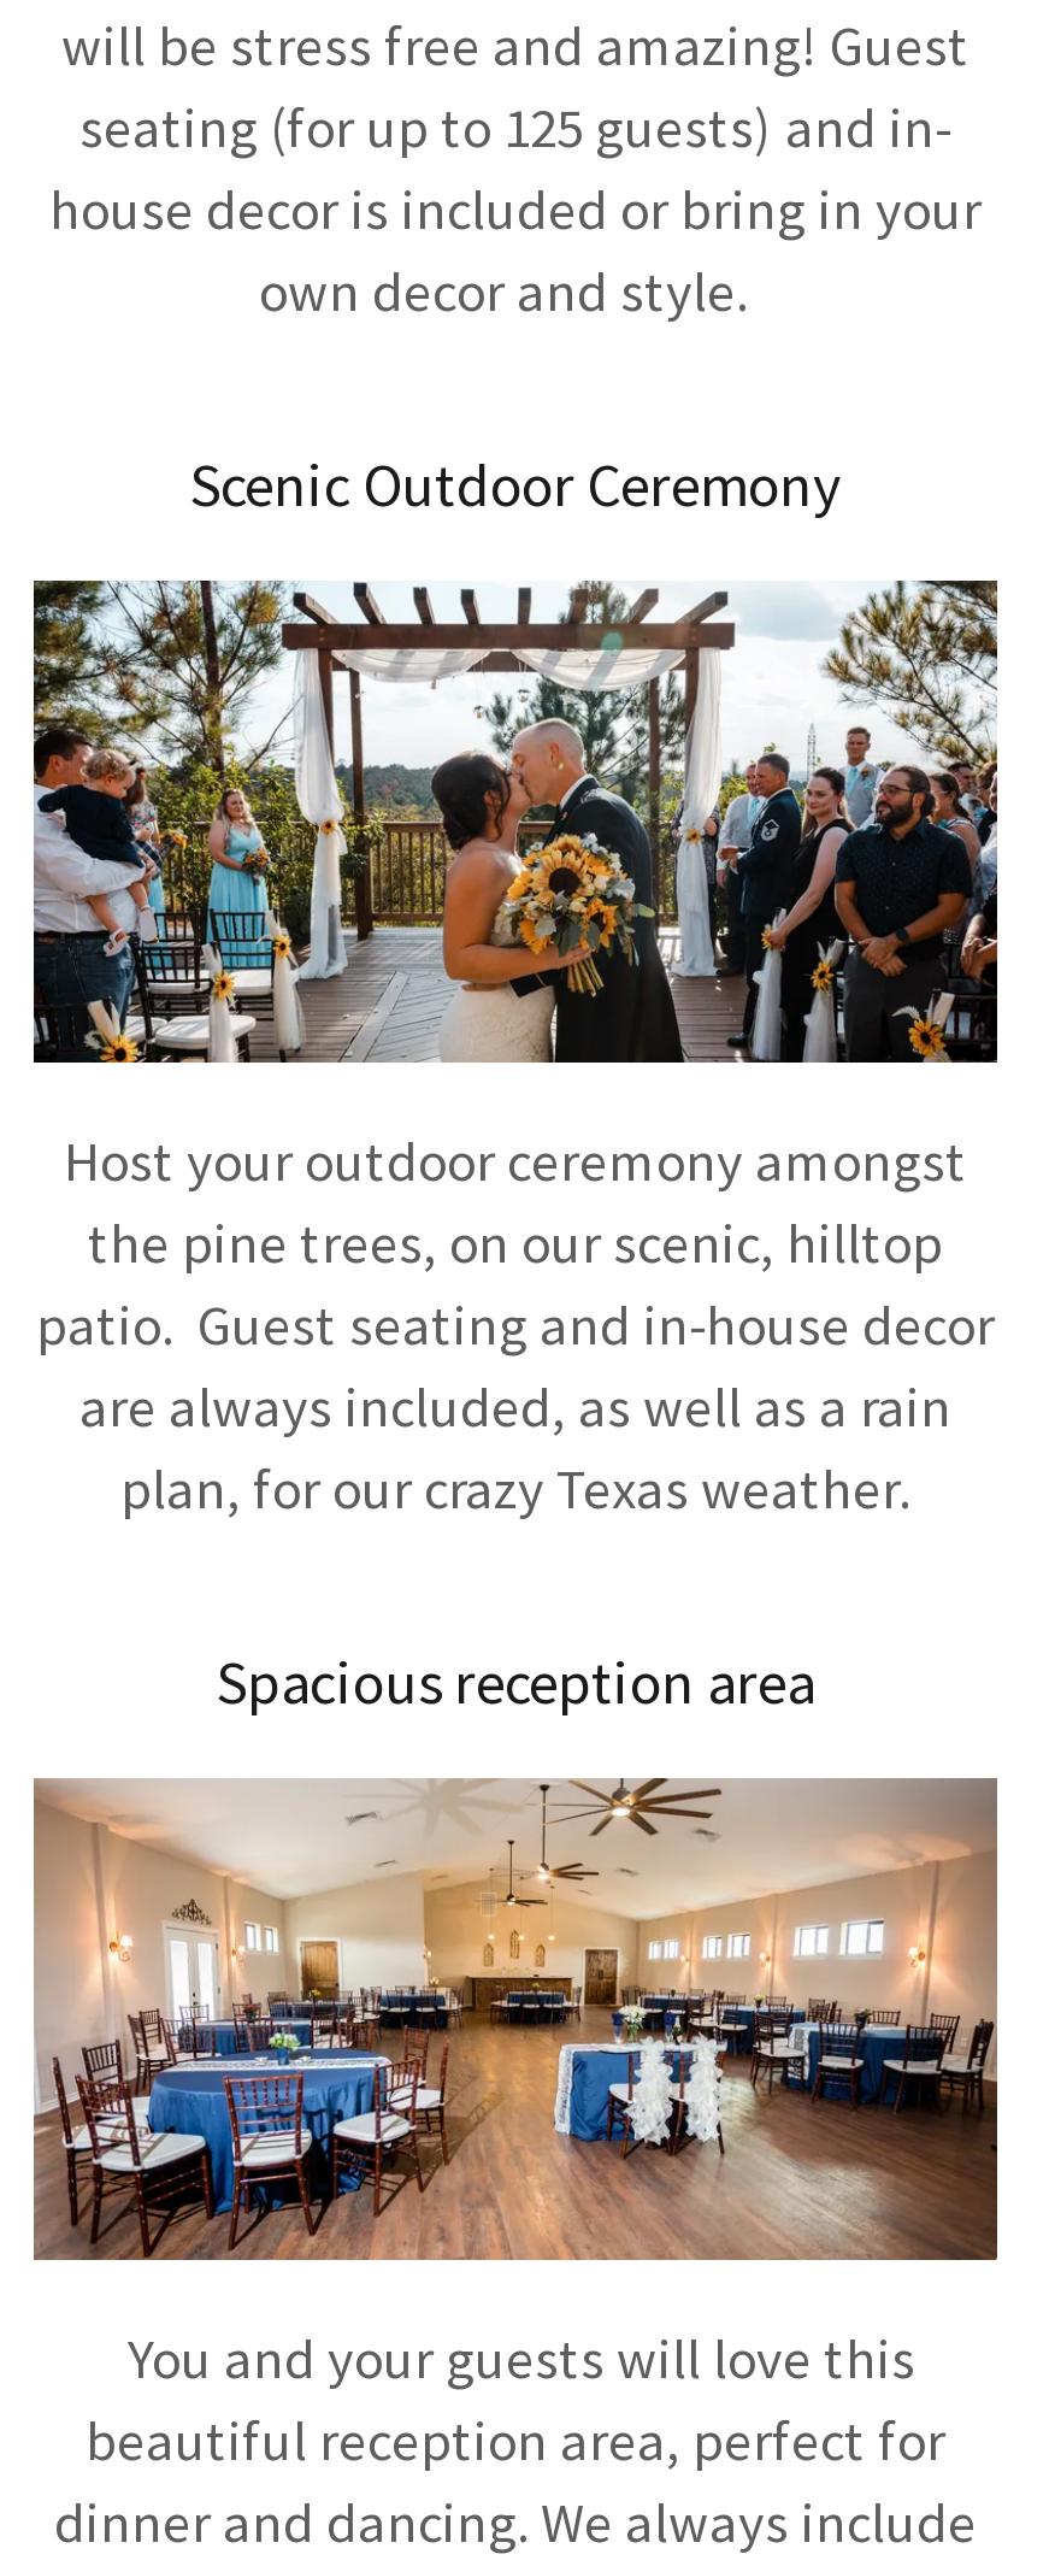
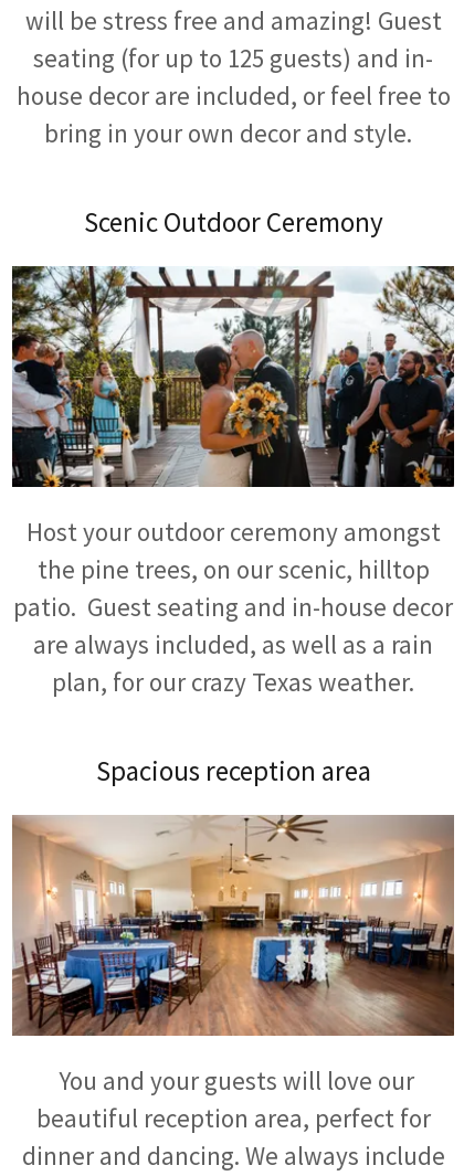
- house decor is included or bring in your
- own decor and style.
+ house decor are included, or feel free to
+ bring in your own decor and style.

- You and your guests will love this
+ You and your guests will love our
